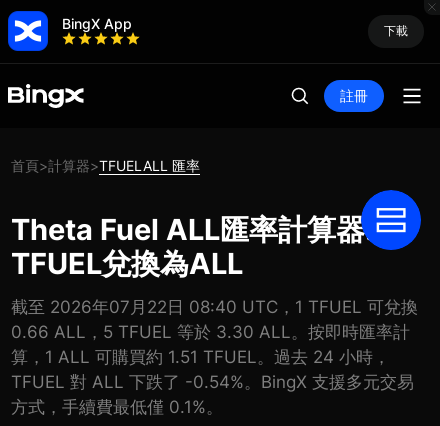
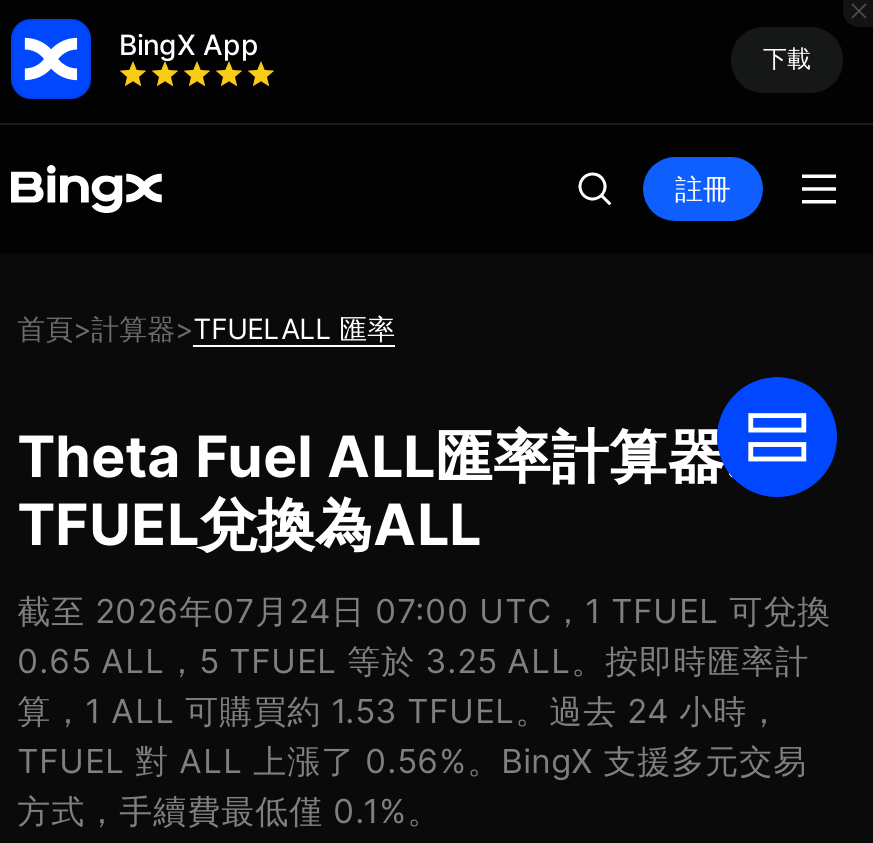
- 截至 2026年07月22日 08:40 UTC，1 TFUEL 可兌換
+ 截至 2026年07月24日 07:00 UTC，1 TFUEL 可兌換

- 0.66 ALL，5 TFUEL 等於 3.30 ALL。按即時匯率計
+ 0.65 ALL，5 TFUEL 等於 3.25 ALL。按即時匯率計

- 算，1 ALL 可購買約 1.51 TFUEL。過去 24 小時，
+ 算，1 ALL 可購買約 1.53 TFUEL。過去 24 小時，

- TFUEL 對 ALL 下跌了 -0.54%。BingX 支援多元交易
+ TFUEL 對 ALL 上漲了 0.56%。BingX 支援多元交易
